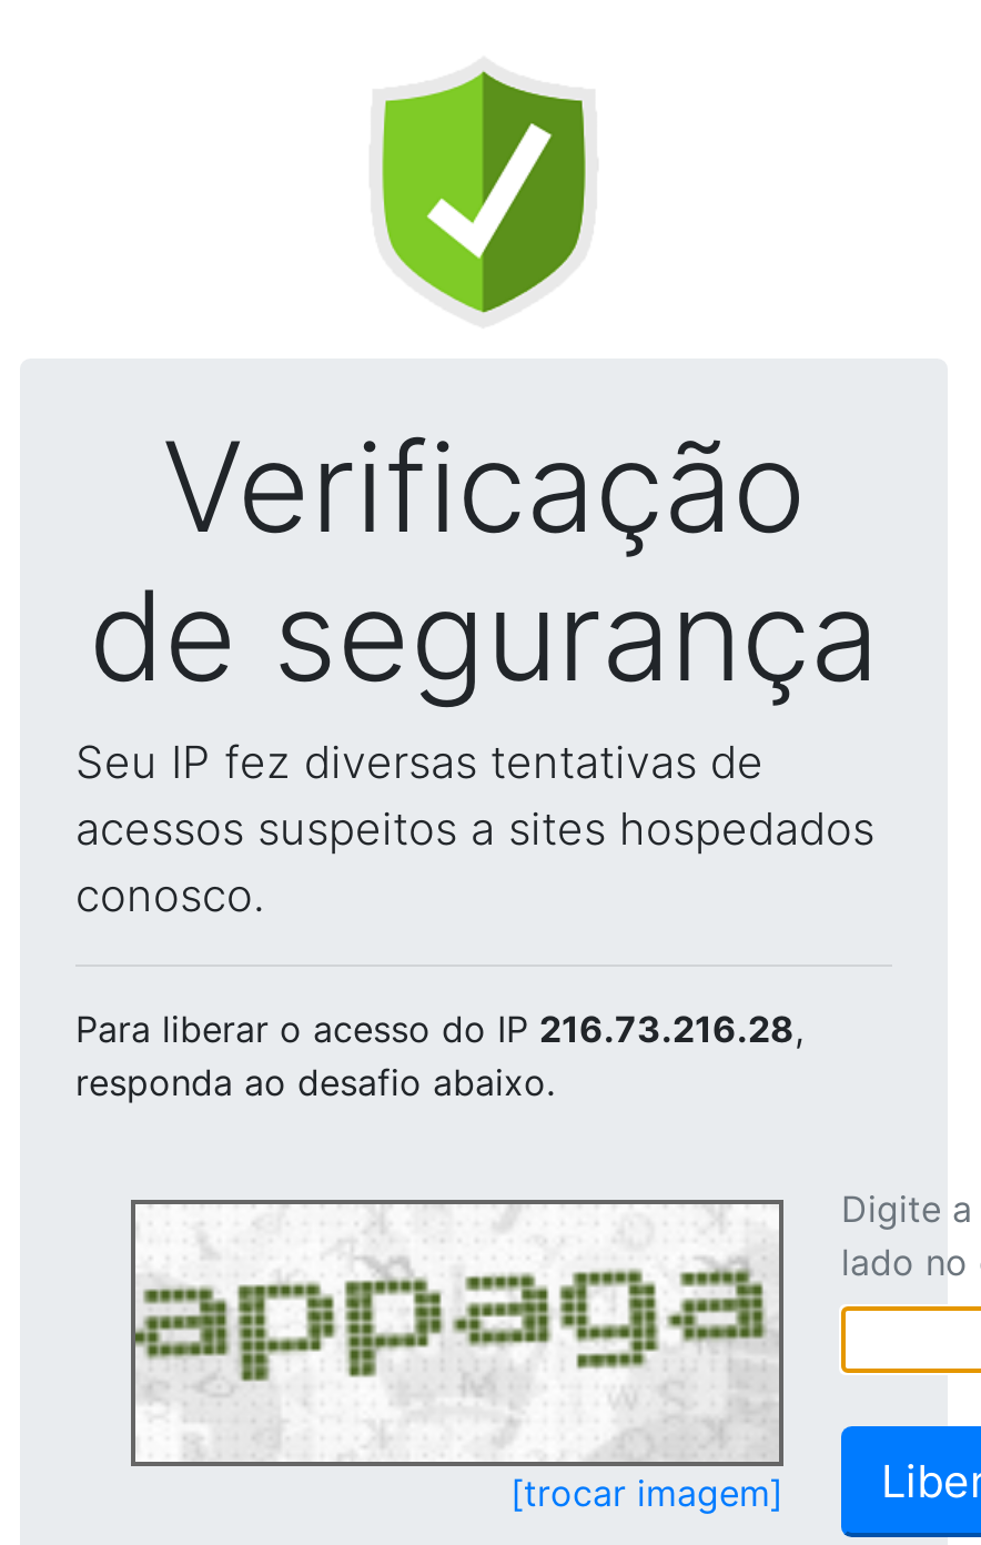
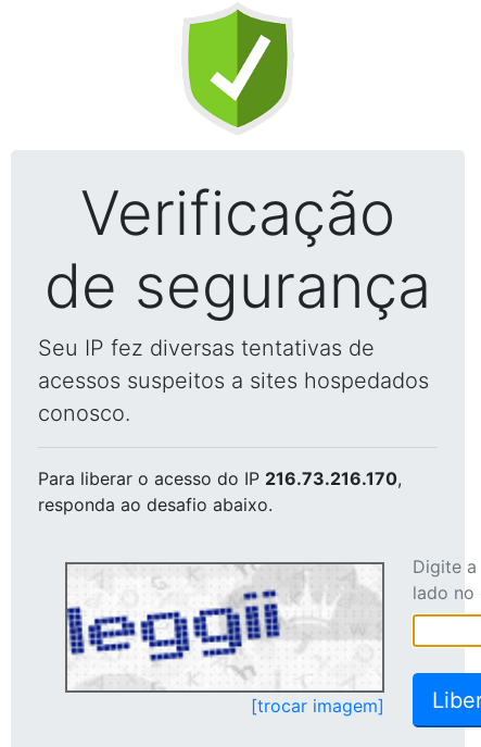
- Para liberar o acesso do IP 216.73.216.28,
+ Para liberar o acesso do IP 216.73.216.170,

- [image]
+ [image]
